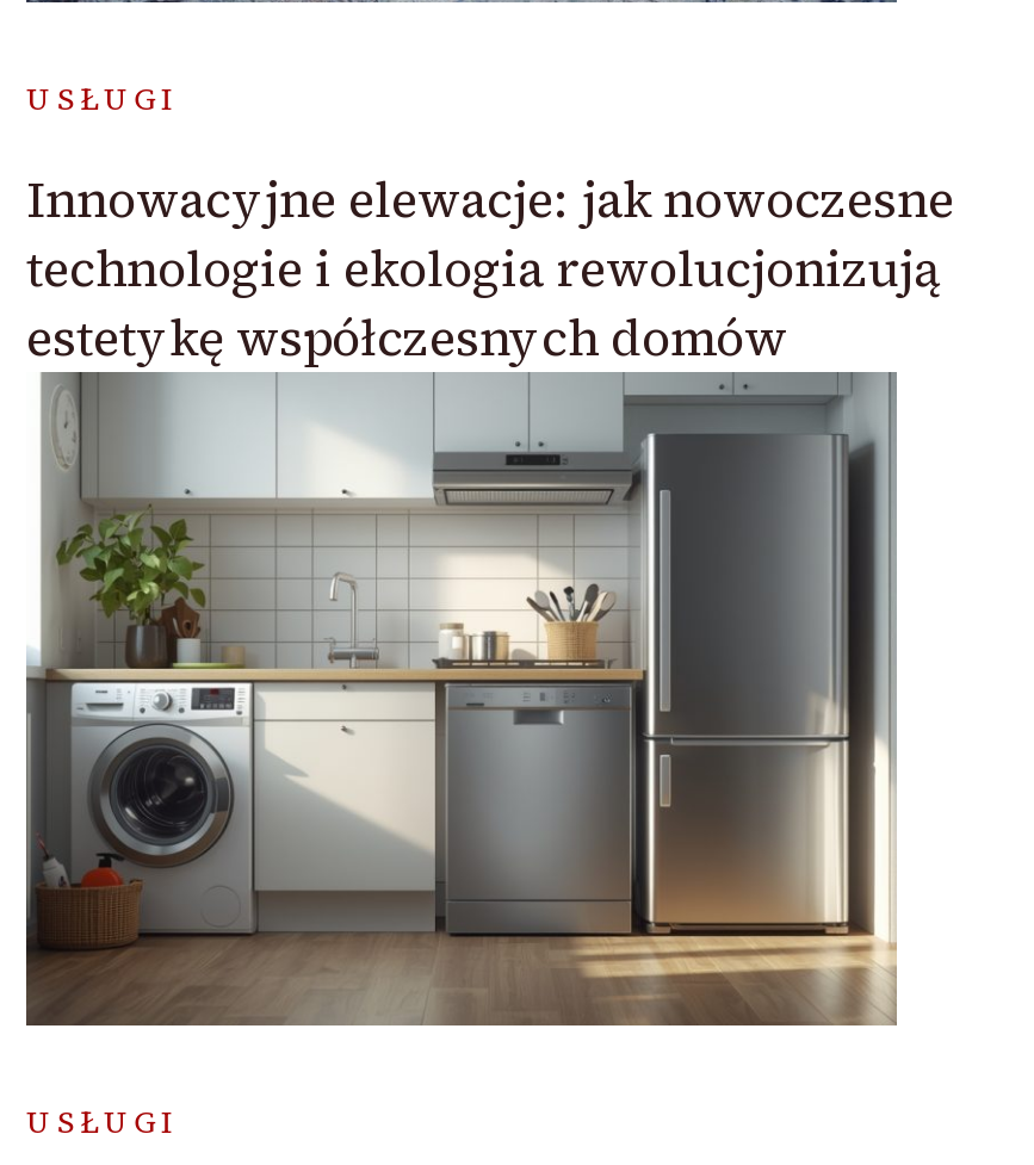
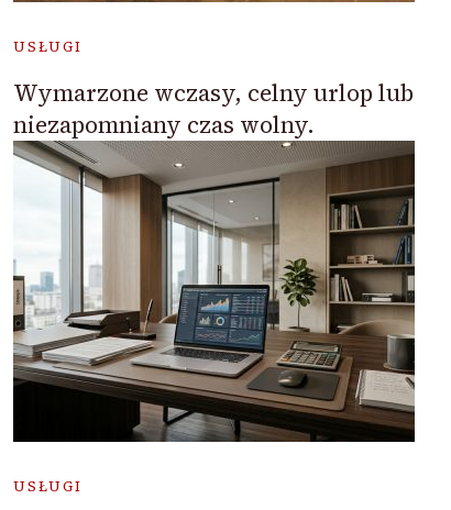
- Innowacyjne elewacje: jak nowoczesne
- technologie i ekologia rewolucjonizują
- estetykę współczesnych domów
+ Wymarzone wczasy, celny urlop lub
+ niezapomniany czas wolny.

- [image]
+ [image]
